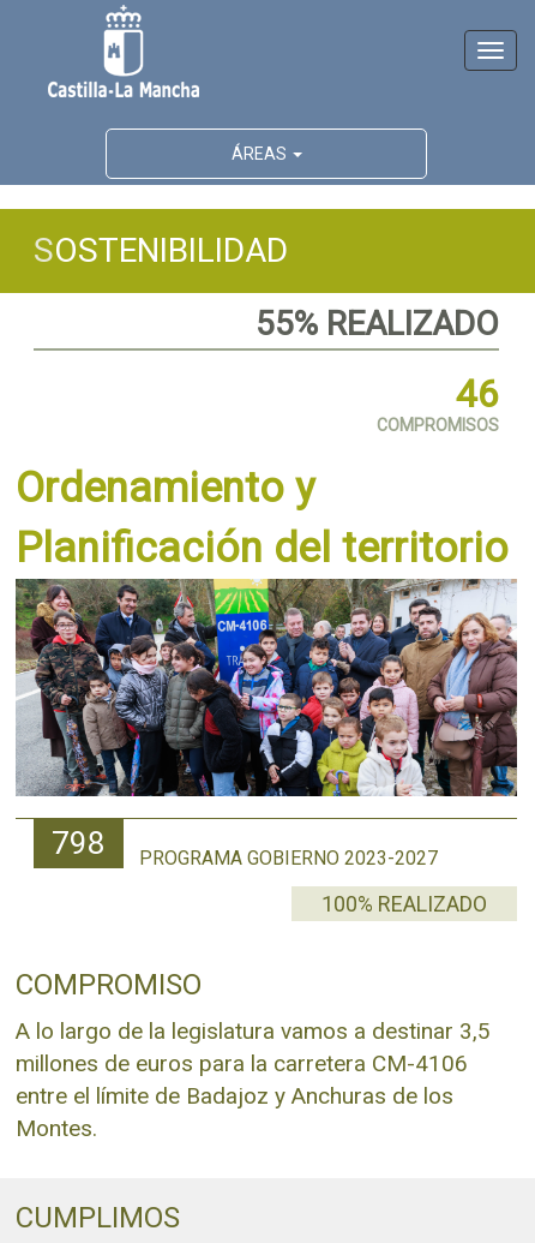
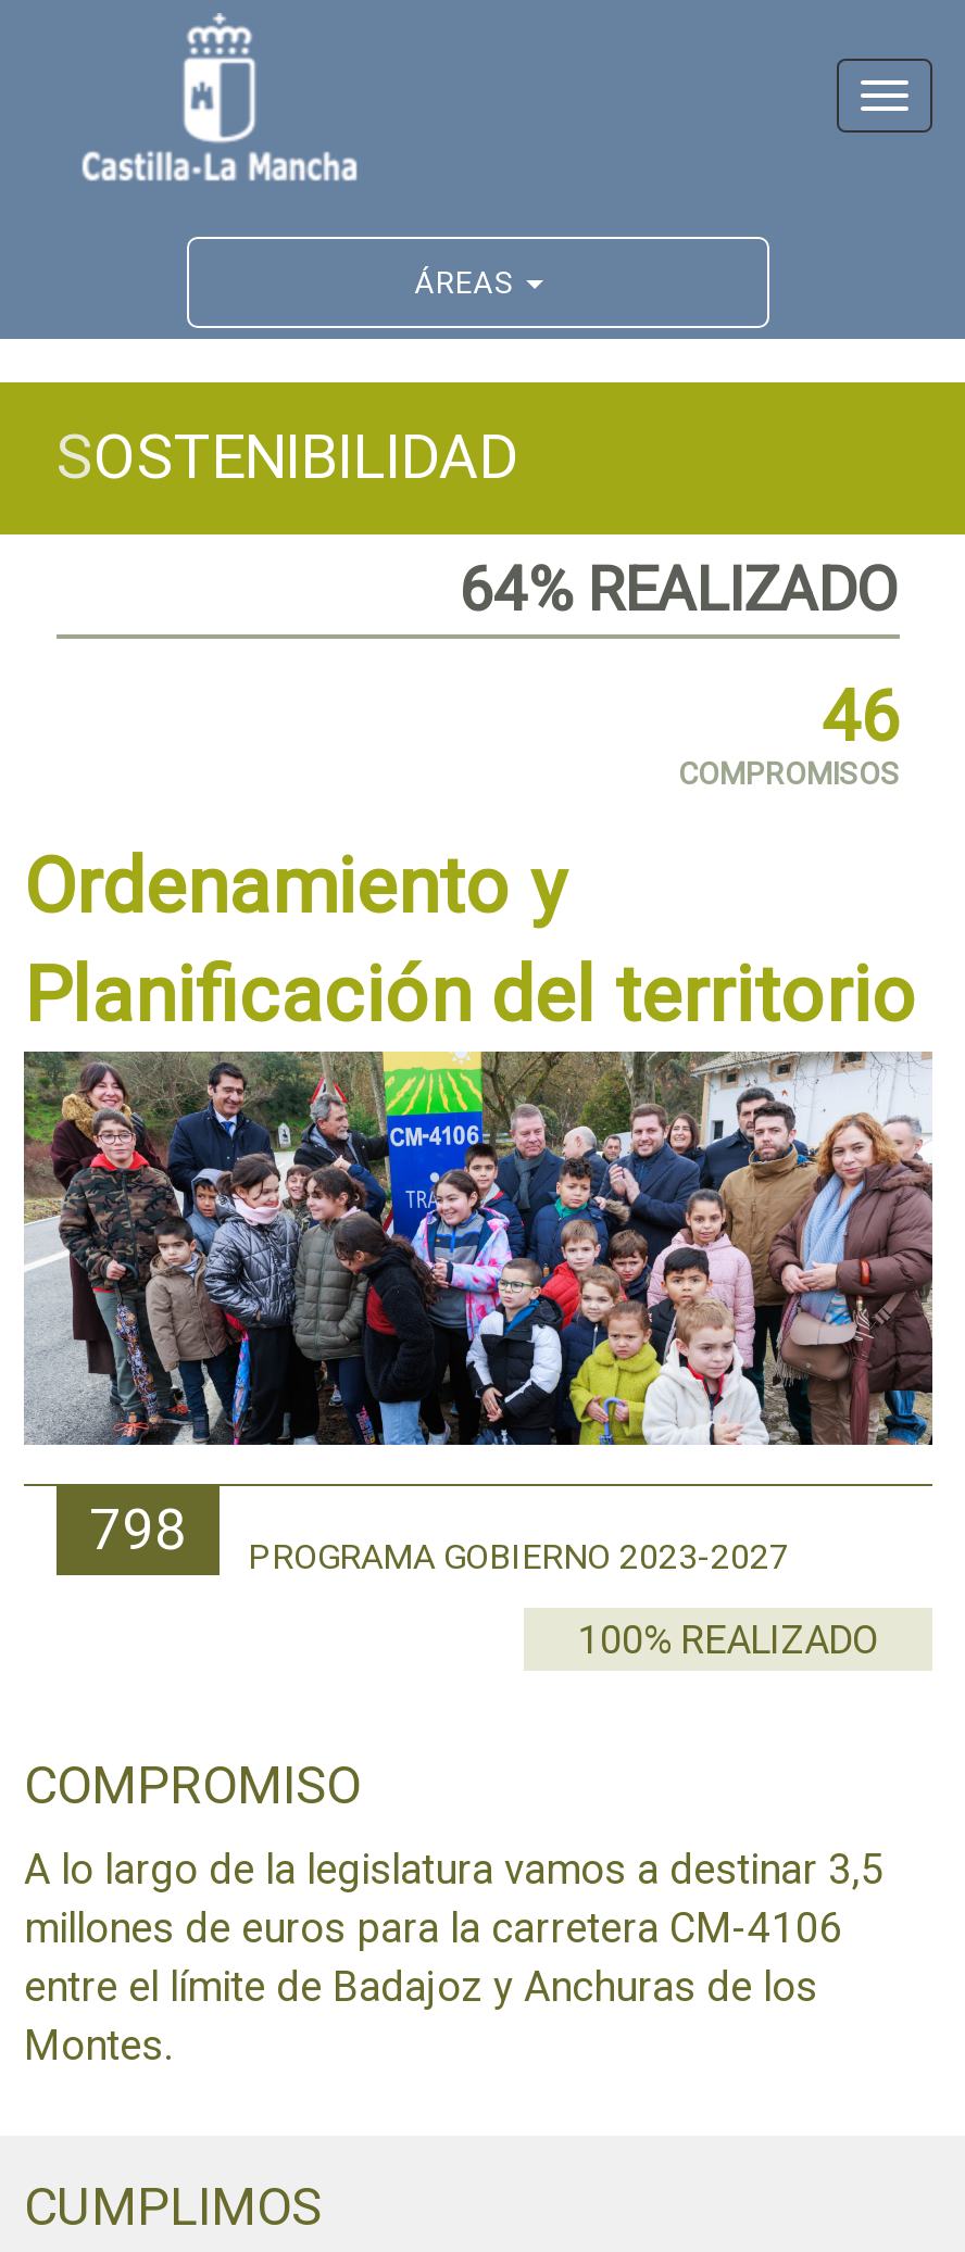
- 55% REALIZADO
+ 64% REALIZADO
